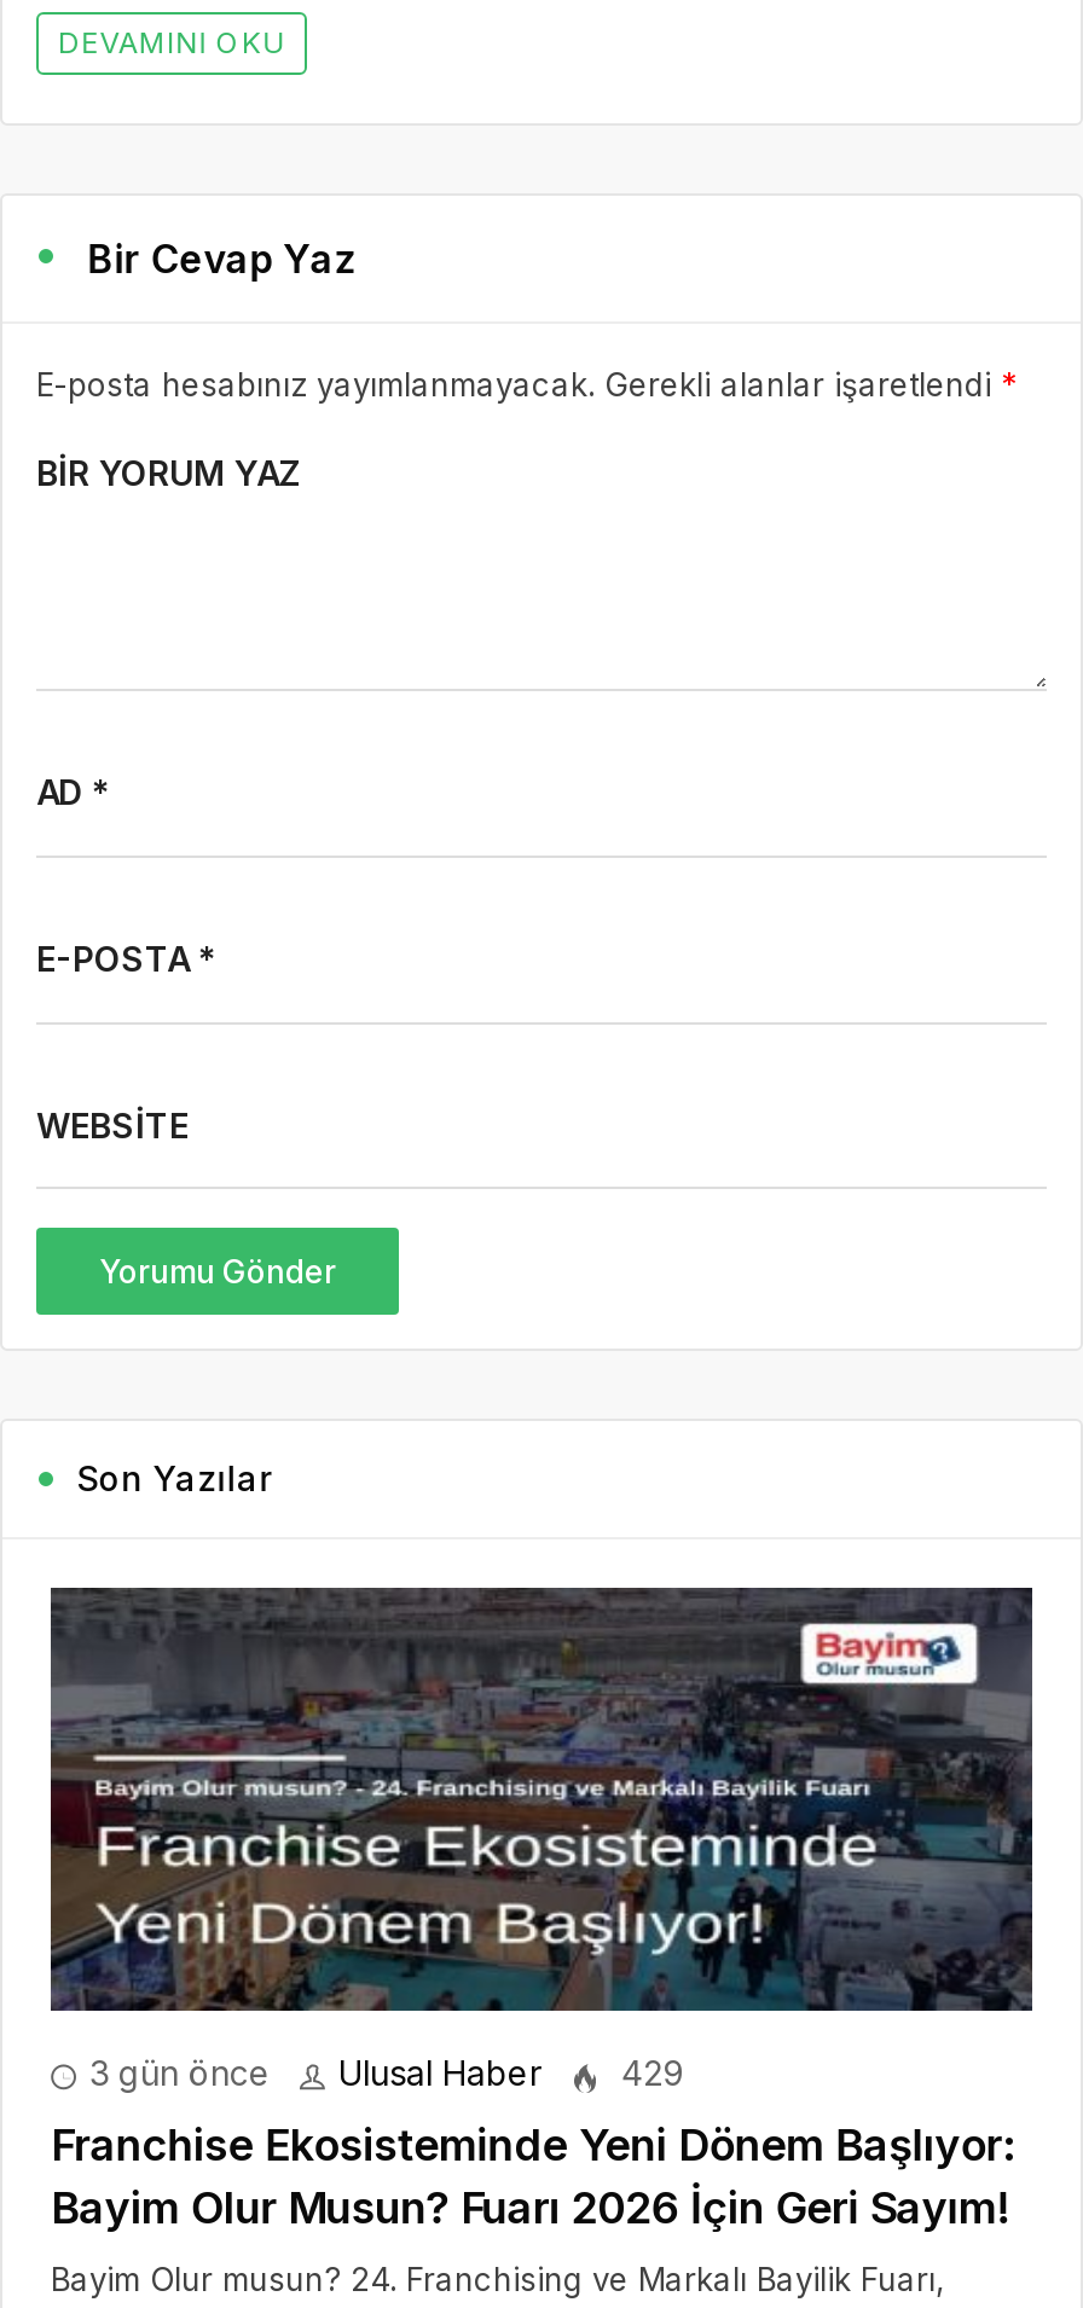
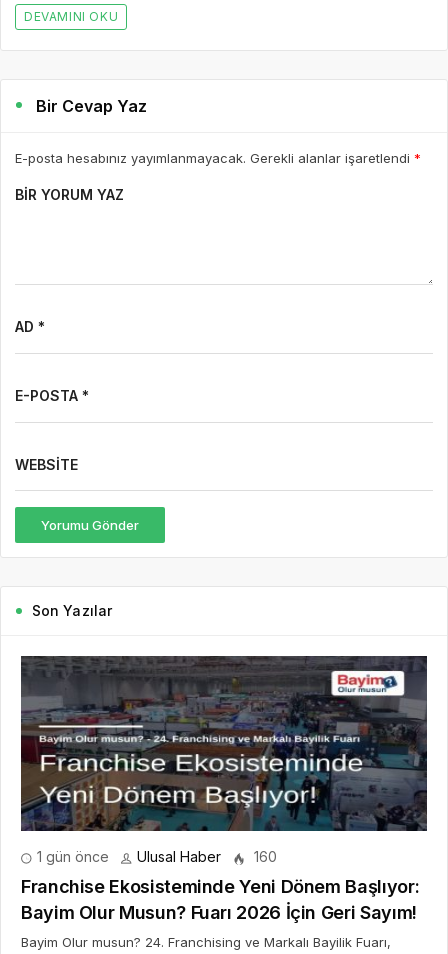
- 3 gün önce
+ 1 gün önce

- 429
+ 160
